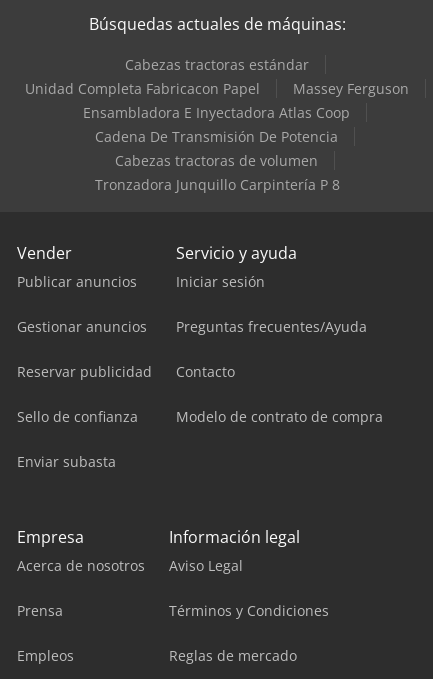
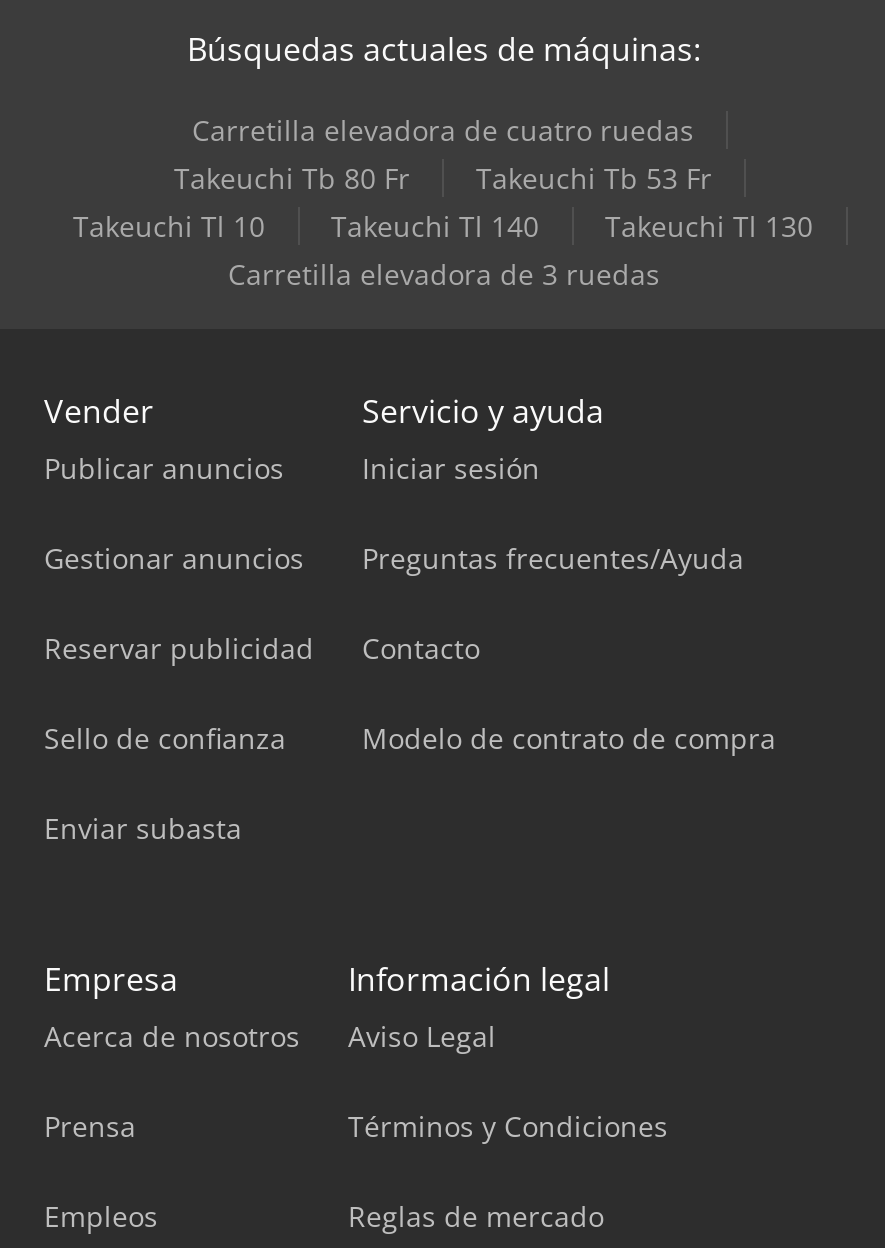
- Cabezas tractoras estándar
- Unidad Completa Fabricacon Papel
- Massey Ferguson
- Ensambladora E Inyectadora Atlas Coop
- Cadena De Transmisión De Potencia
- Cabezas tractoras de volumen
- Tronzadora Junquillo Carpintería P 8
+ Carretilla elevadora de cuatro ruedas
+ Takeuchi Tb 80 Fr
+ Takeuchi Tb 53 Fr
+ Takeuchi Tl 10
+ Takeuchi Tl 140
+ Takeuchi Tl 130
+ Carretilla elevadora de 3 ruedas
